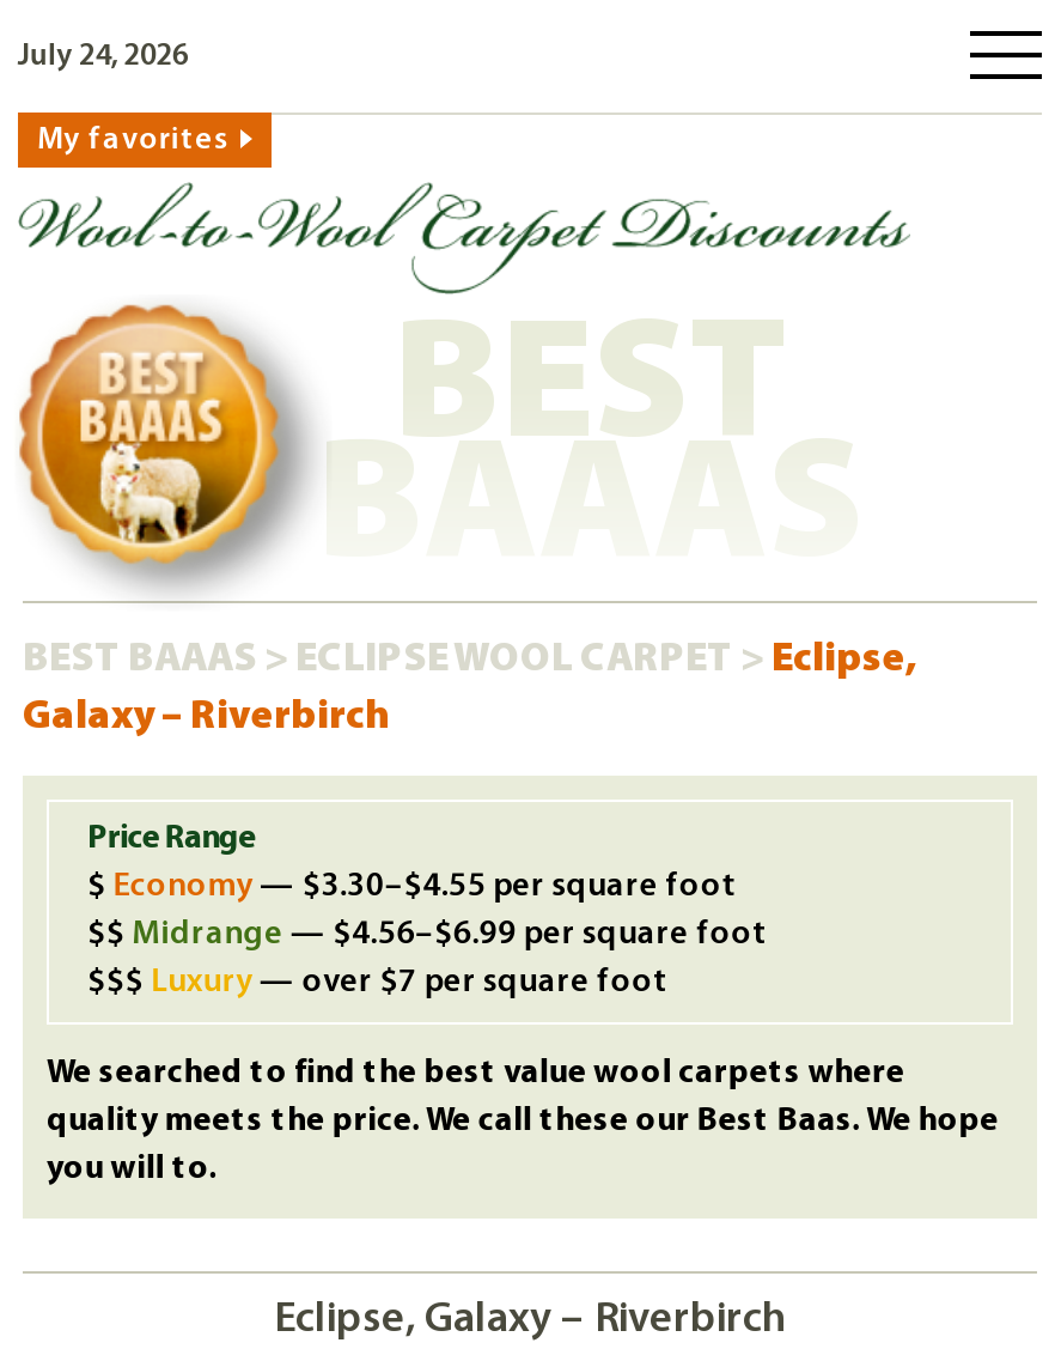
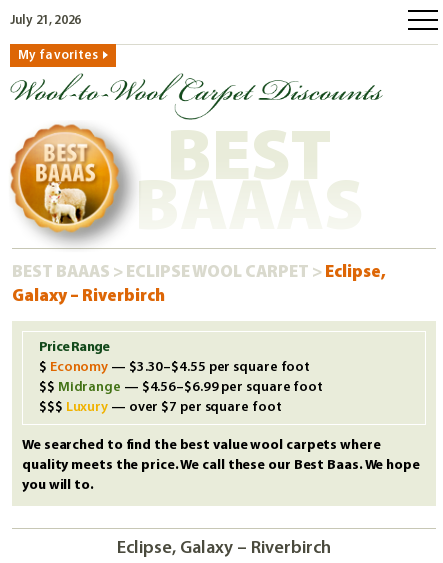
- July 24, 2026
+ July 21, 2026
